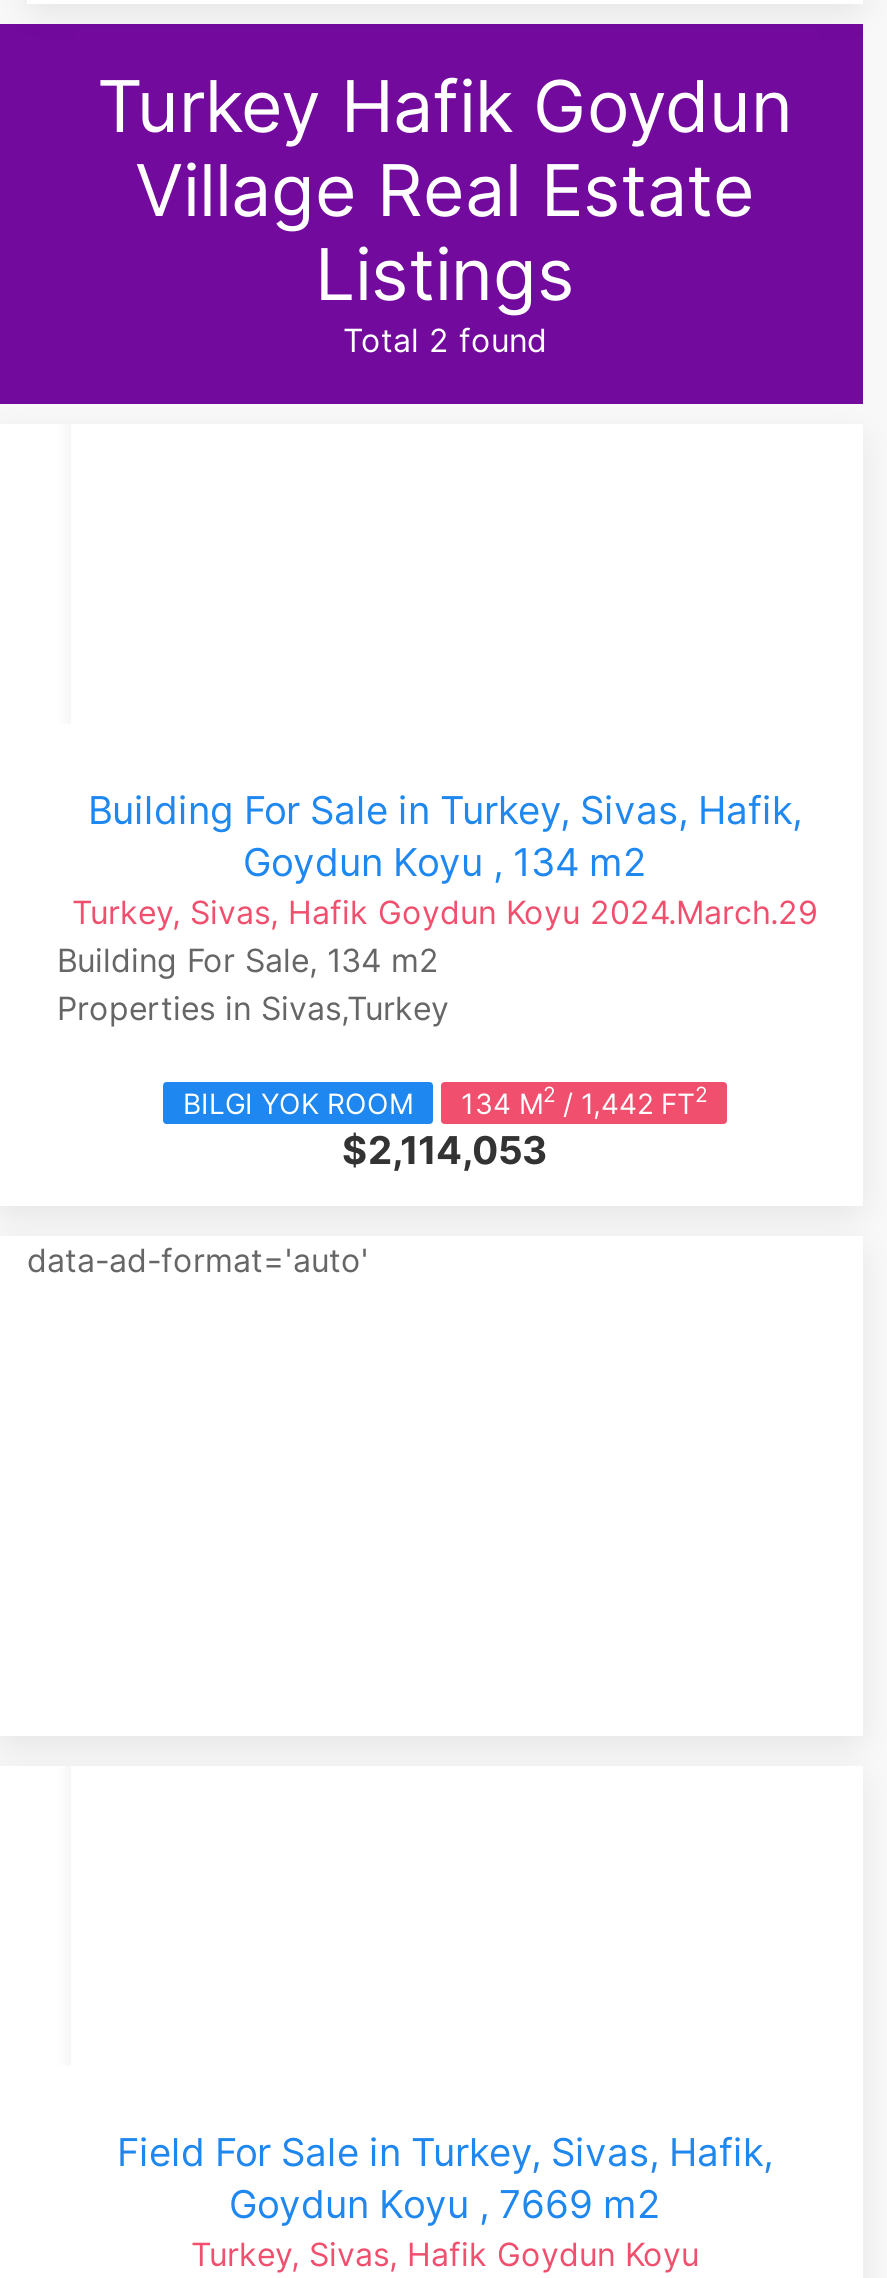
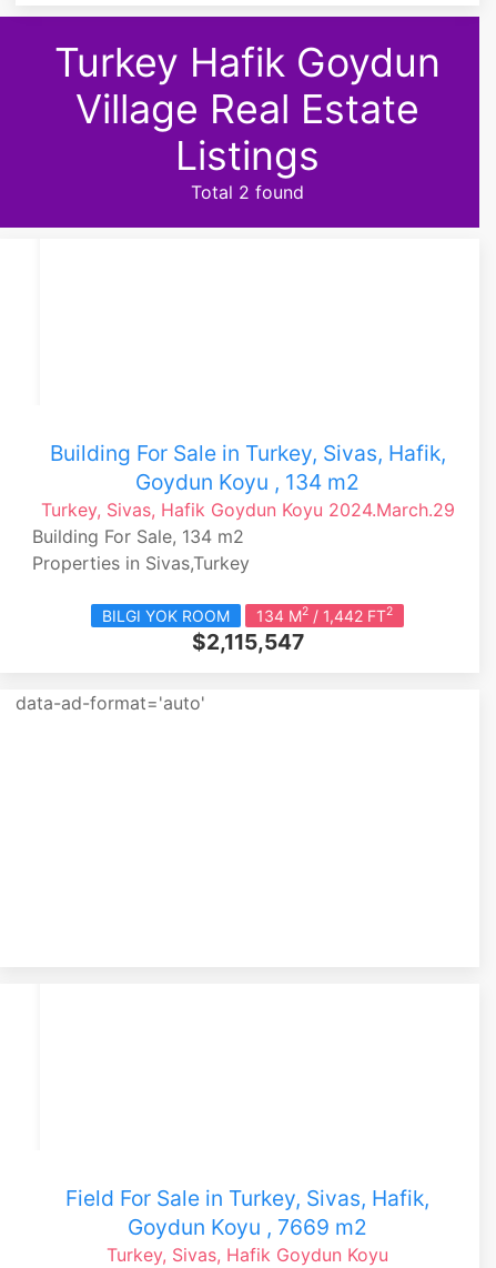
- $2,114,053
+ $2,115,547
